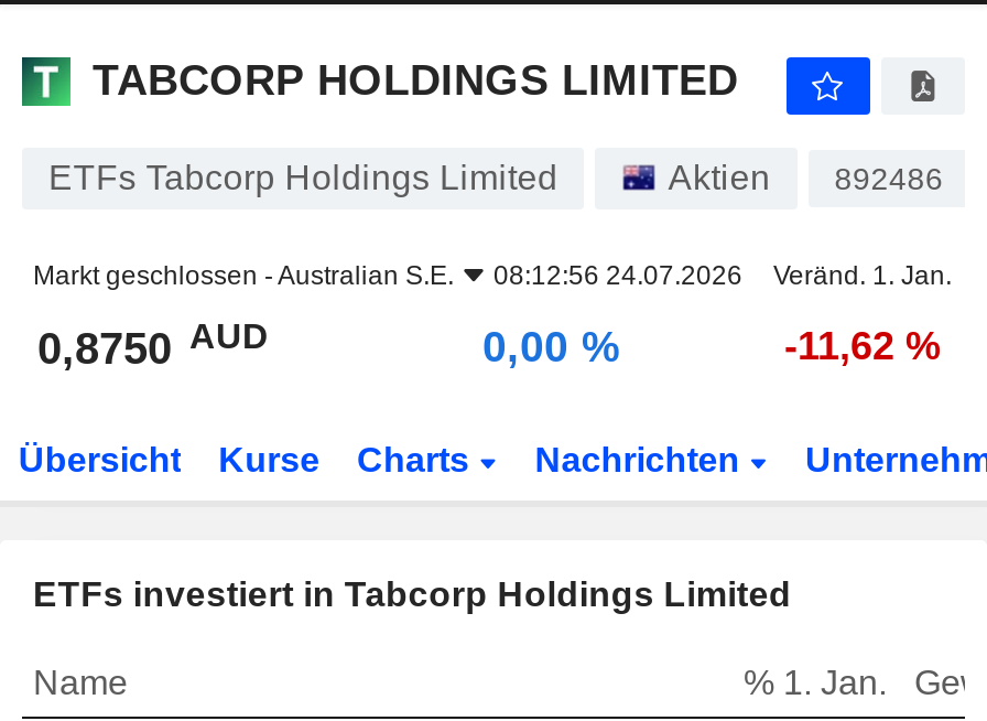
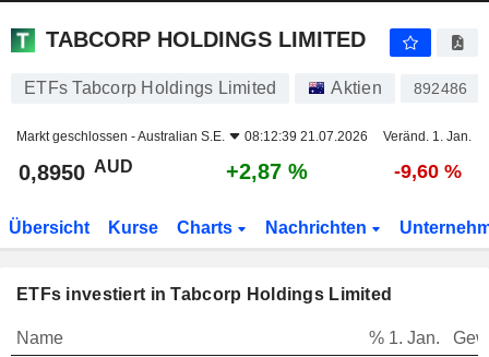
- Markt geschlossen - Australian S.E. 08:12:56 24.07.2026 Veränd. 1. Jan.
+ Markt geschlossen - Australian S.E. 08:12:39 21.07.2026 Veränd. 1. Jan.

- 0,8750 AUD
+ 0,8950 AUD

- 0,00 %
+ +2,87 %

- -11,62 %
+ -9,60 %
